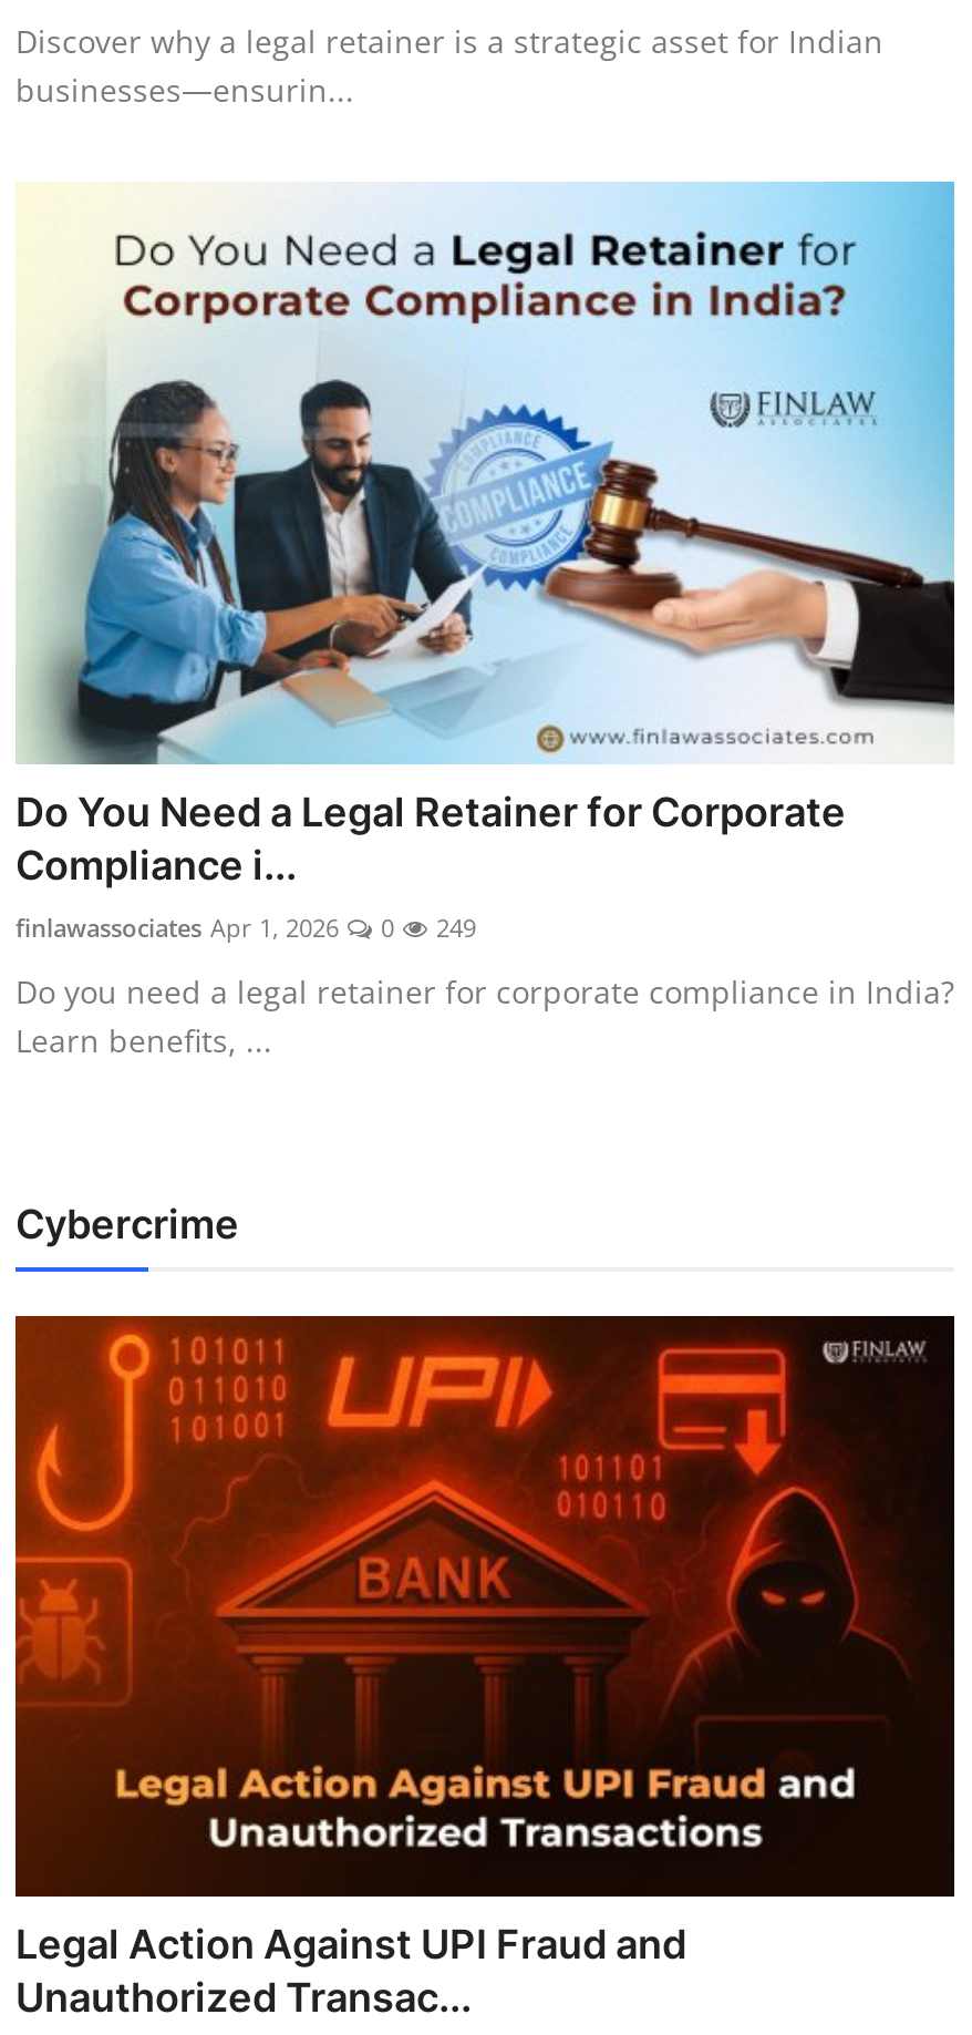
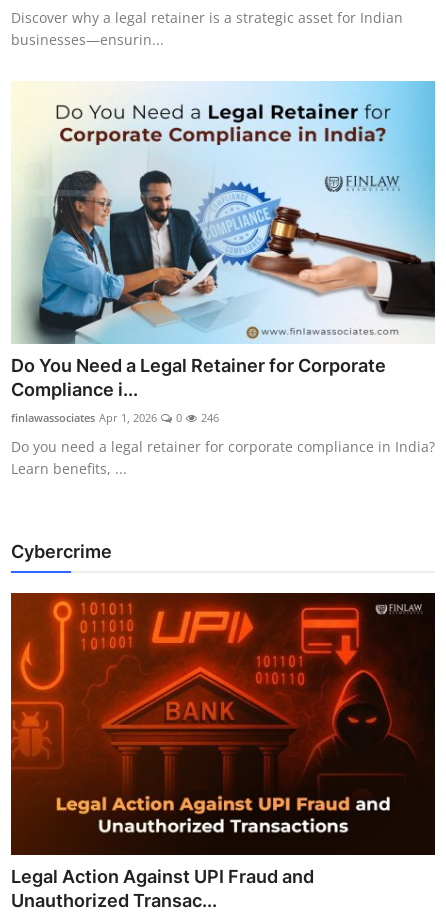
- finlawassociates Apr 1, 2026 0 249
+ finlawassociates Apr 1, 2026 0 246
